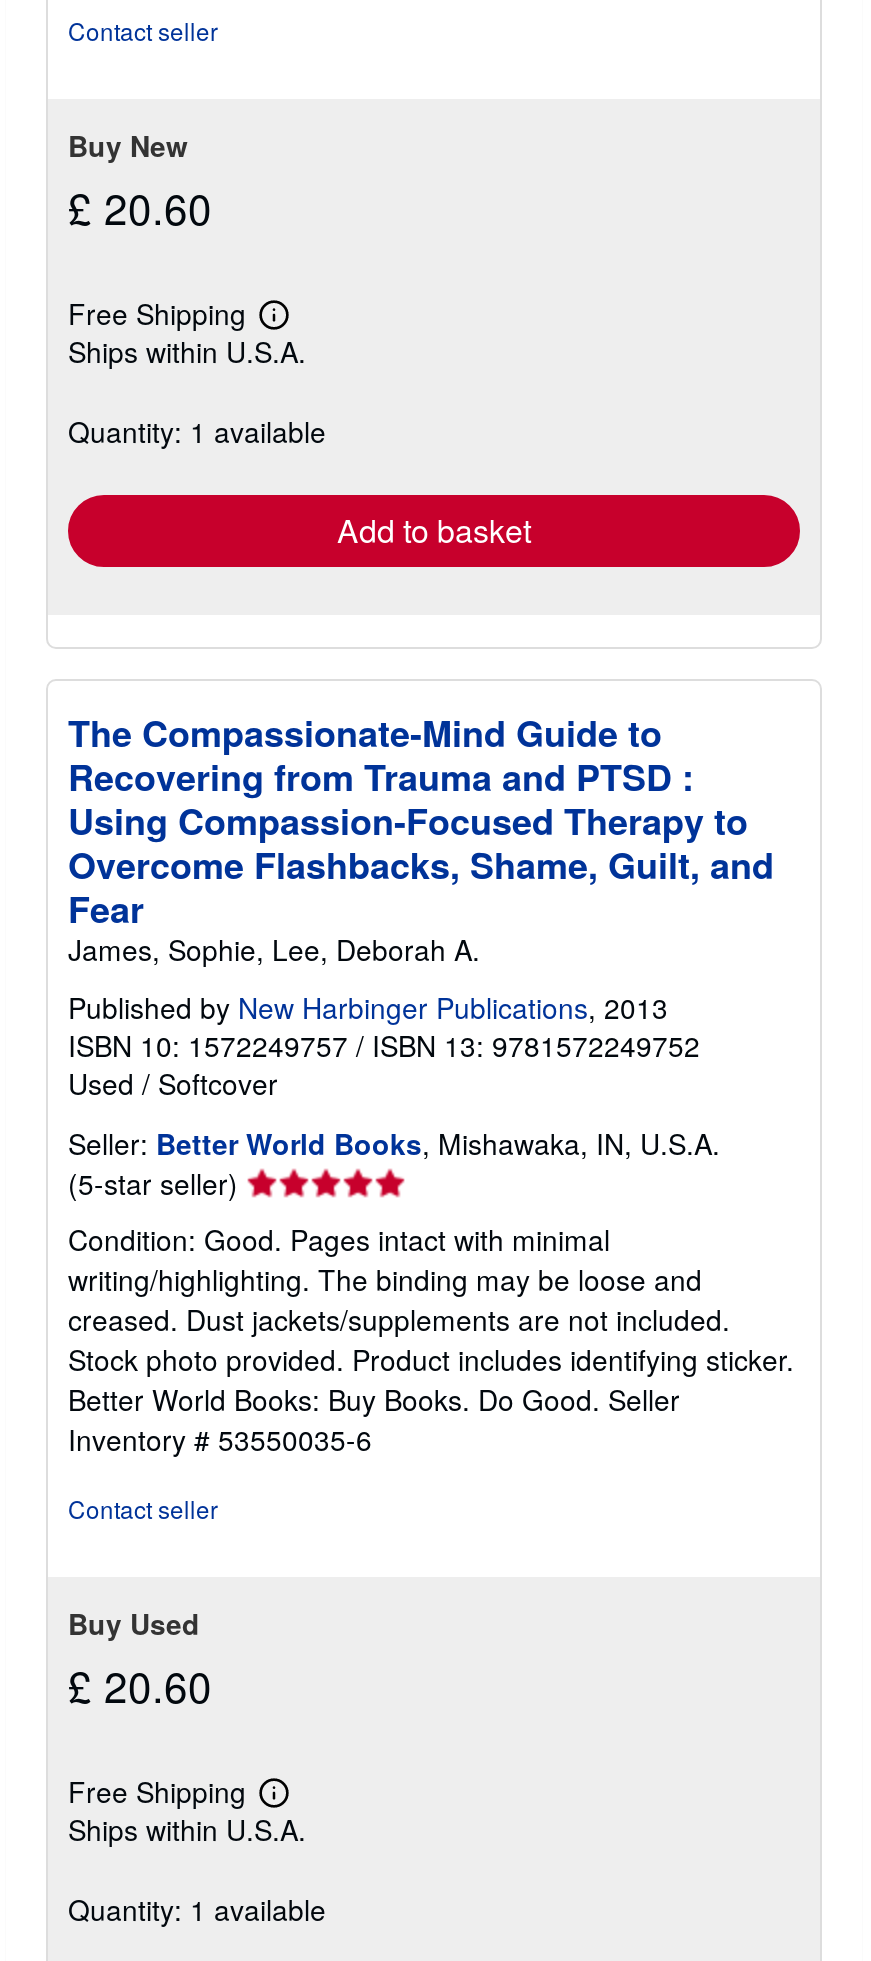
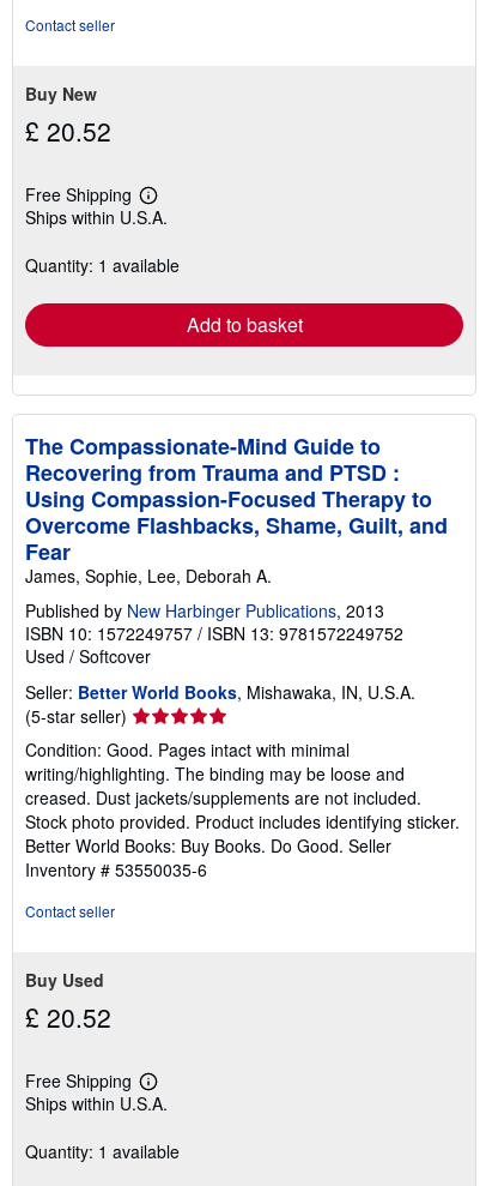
- £ 20.60
+ £ 20.52

- £ 20.60
+ £ 20.52
